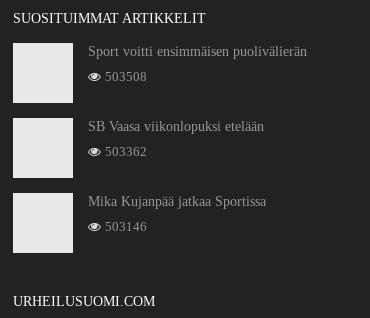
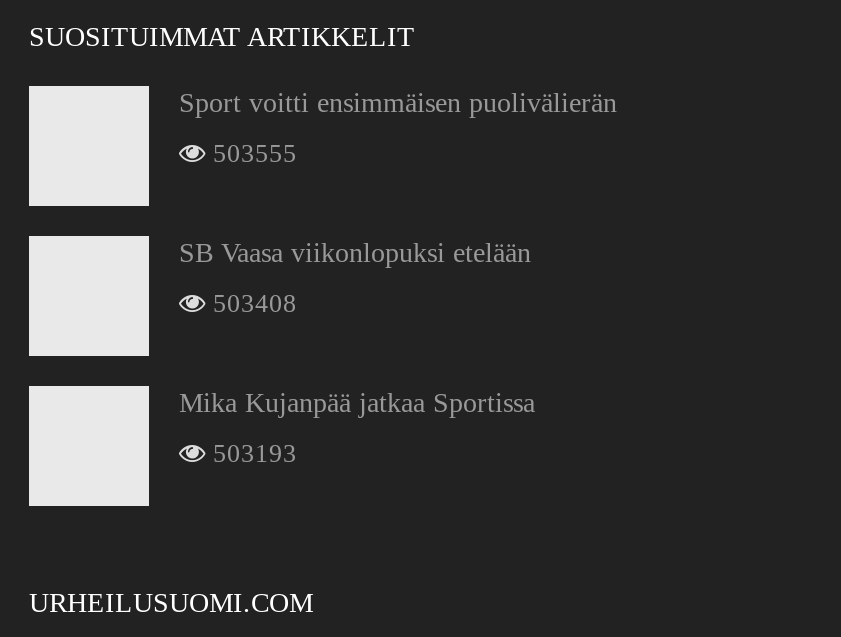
- 503508
+ 503555

- 503362
+ 503408

- 503146
+ 503193
